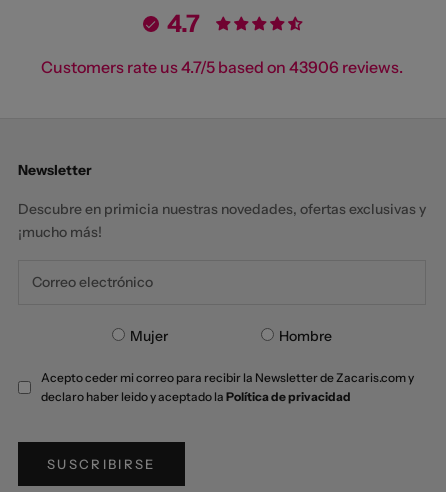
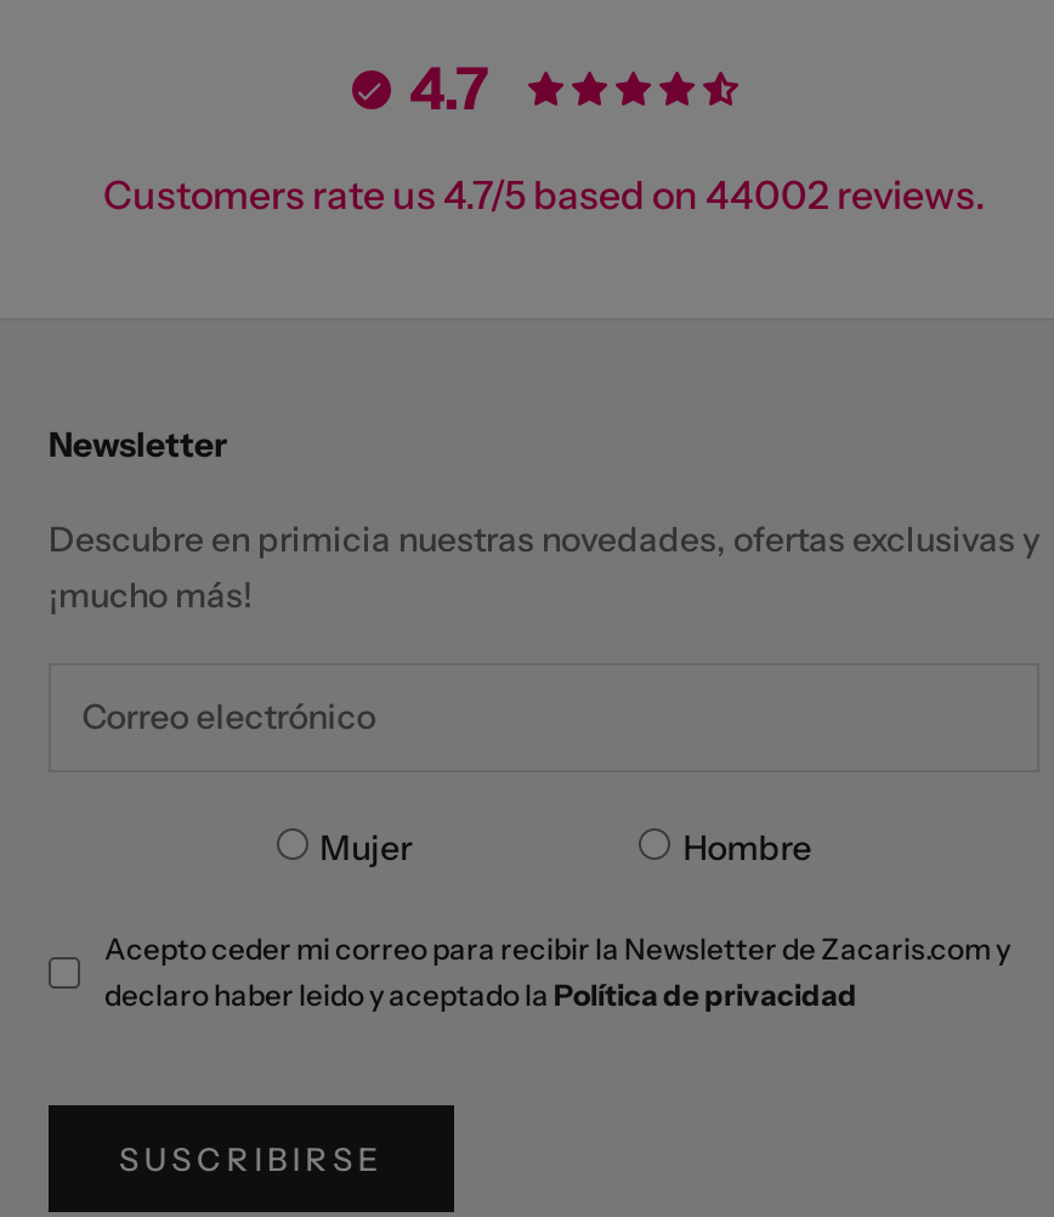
- Customers rate us 4.7/5 based on 43906 reviews.
+ Customers rate us 4.7/5 based on 44002 reviews.
